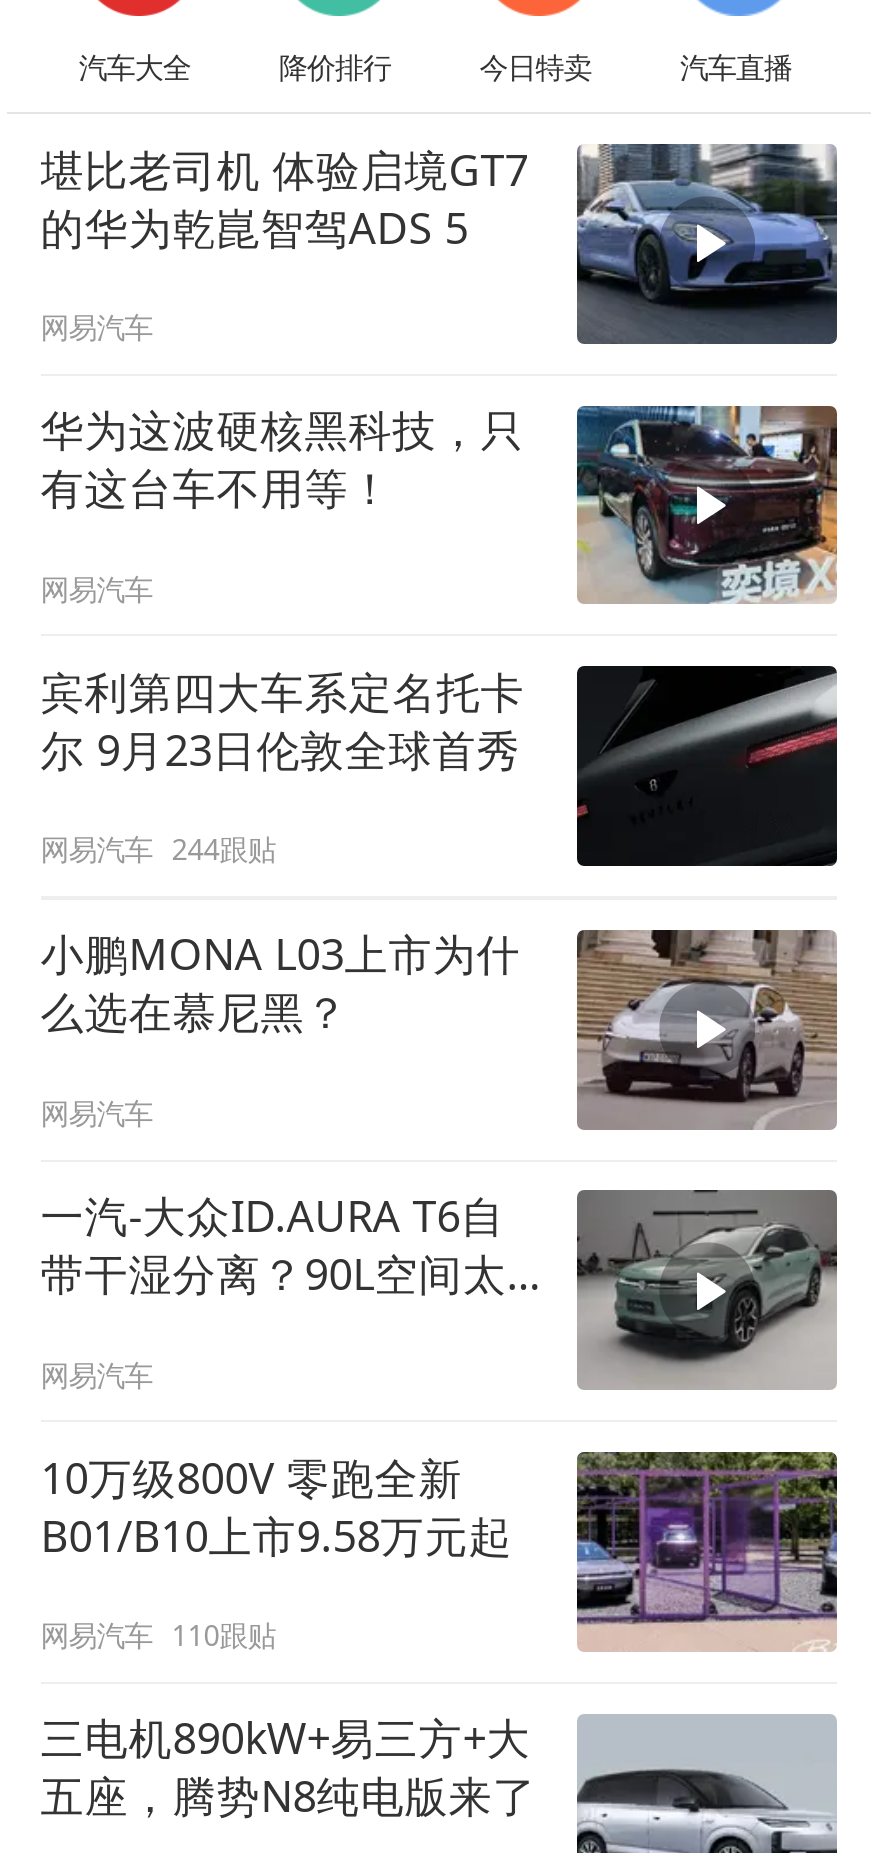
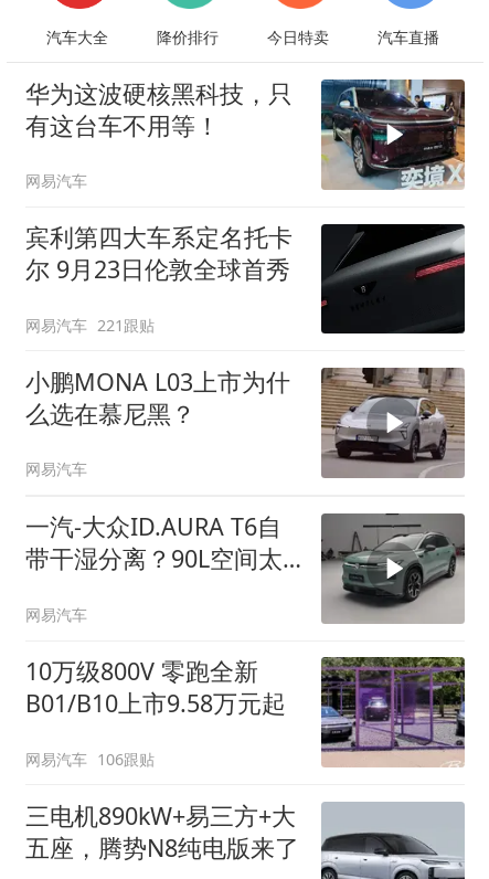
- [image]
- 堪比老司机 体验启境GT7
- 的华为乾崑智驾ADS 5
- 网易汽车

- 网易汽车 244跟贴
+ 网易汽车 221跟贴

- 网易汽车 110跟贴
+ 网易汽车 106跟贴
